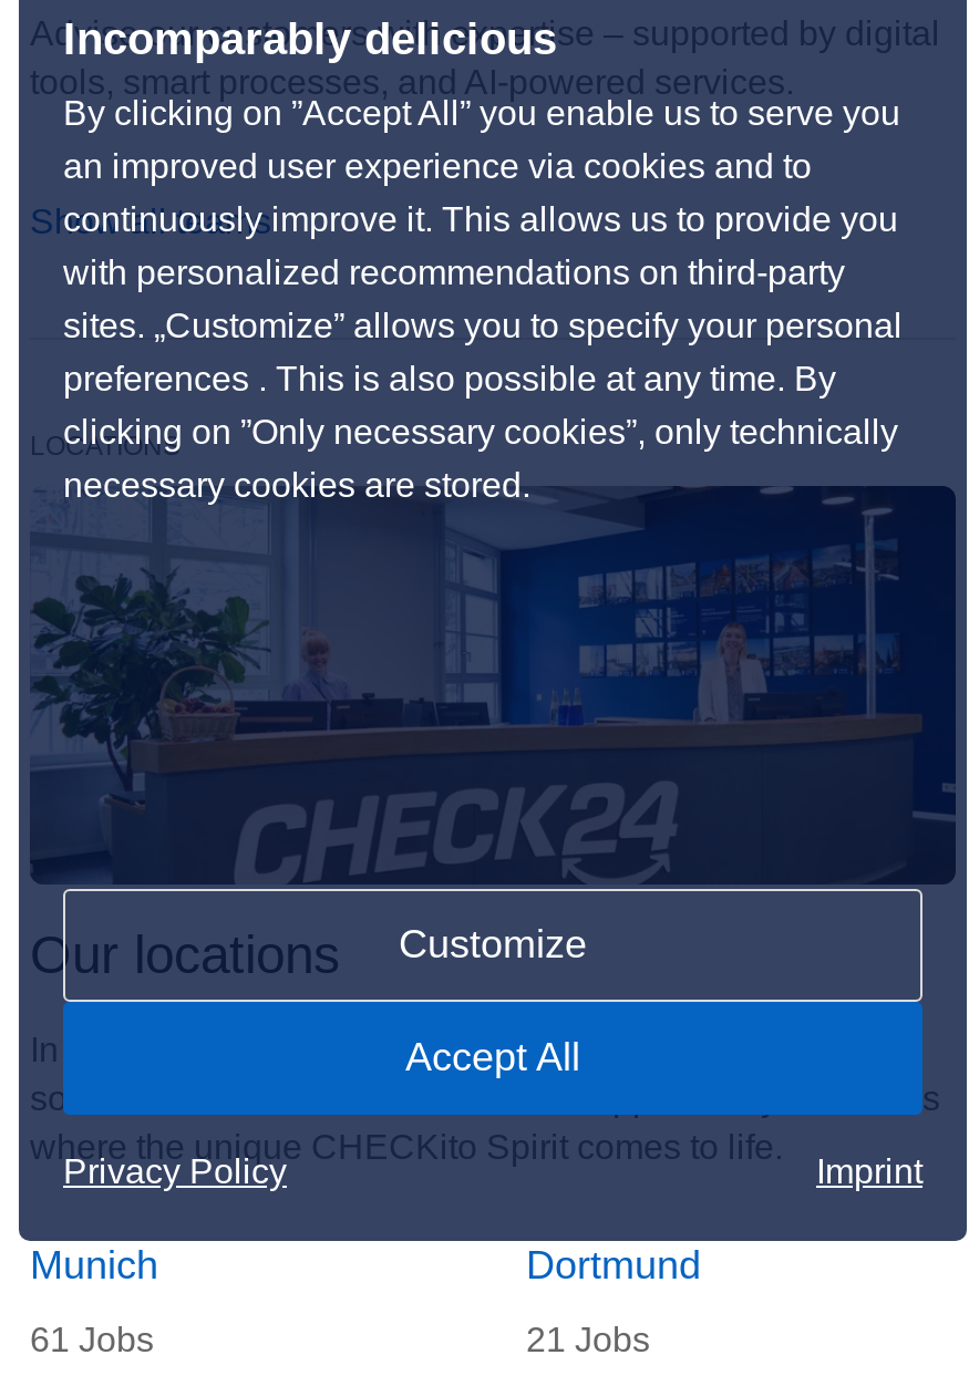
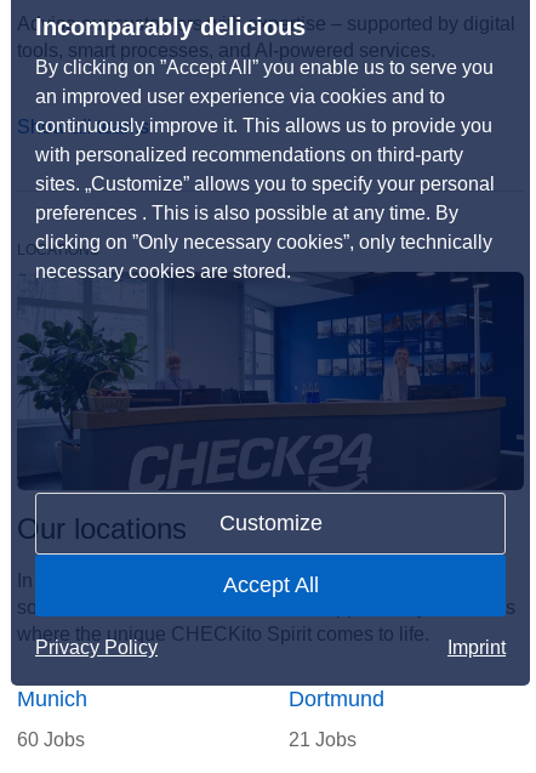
- 61 Jobs
+ 60 Jobs
